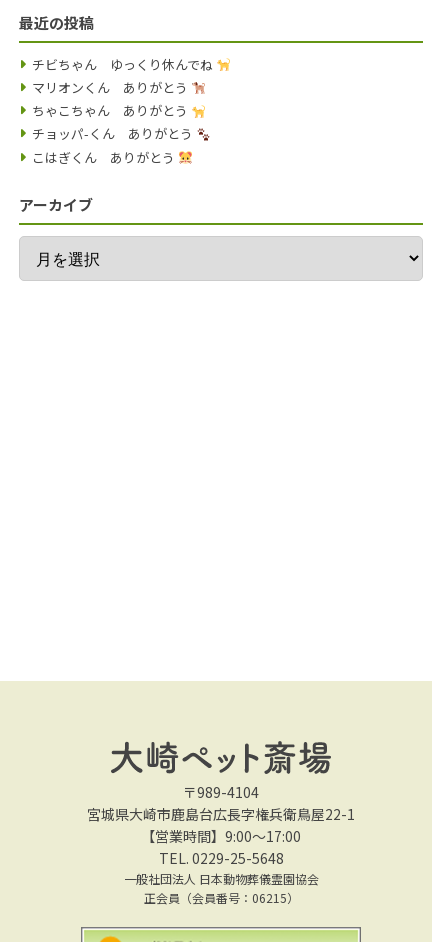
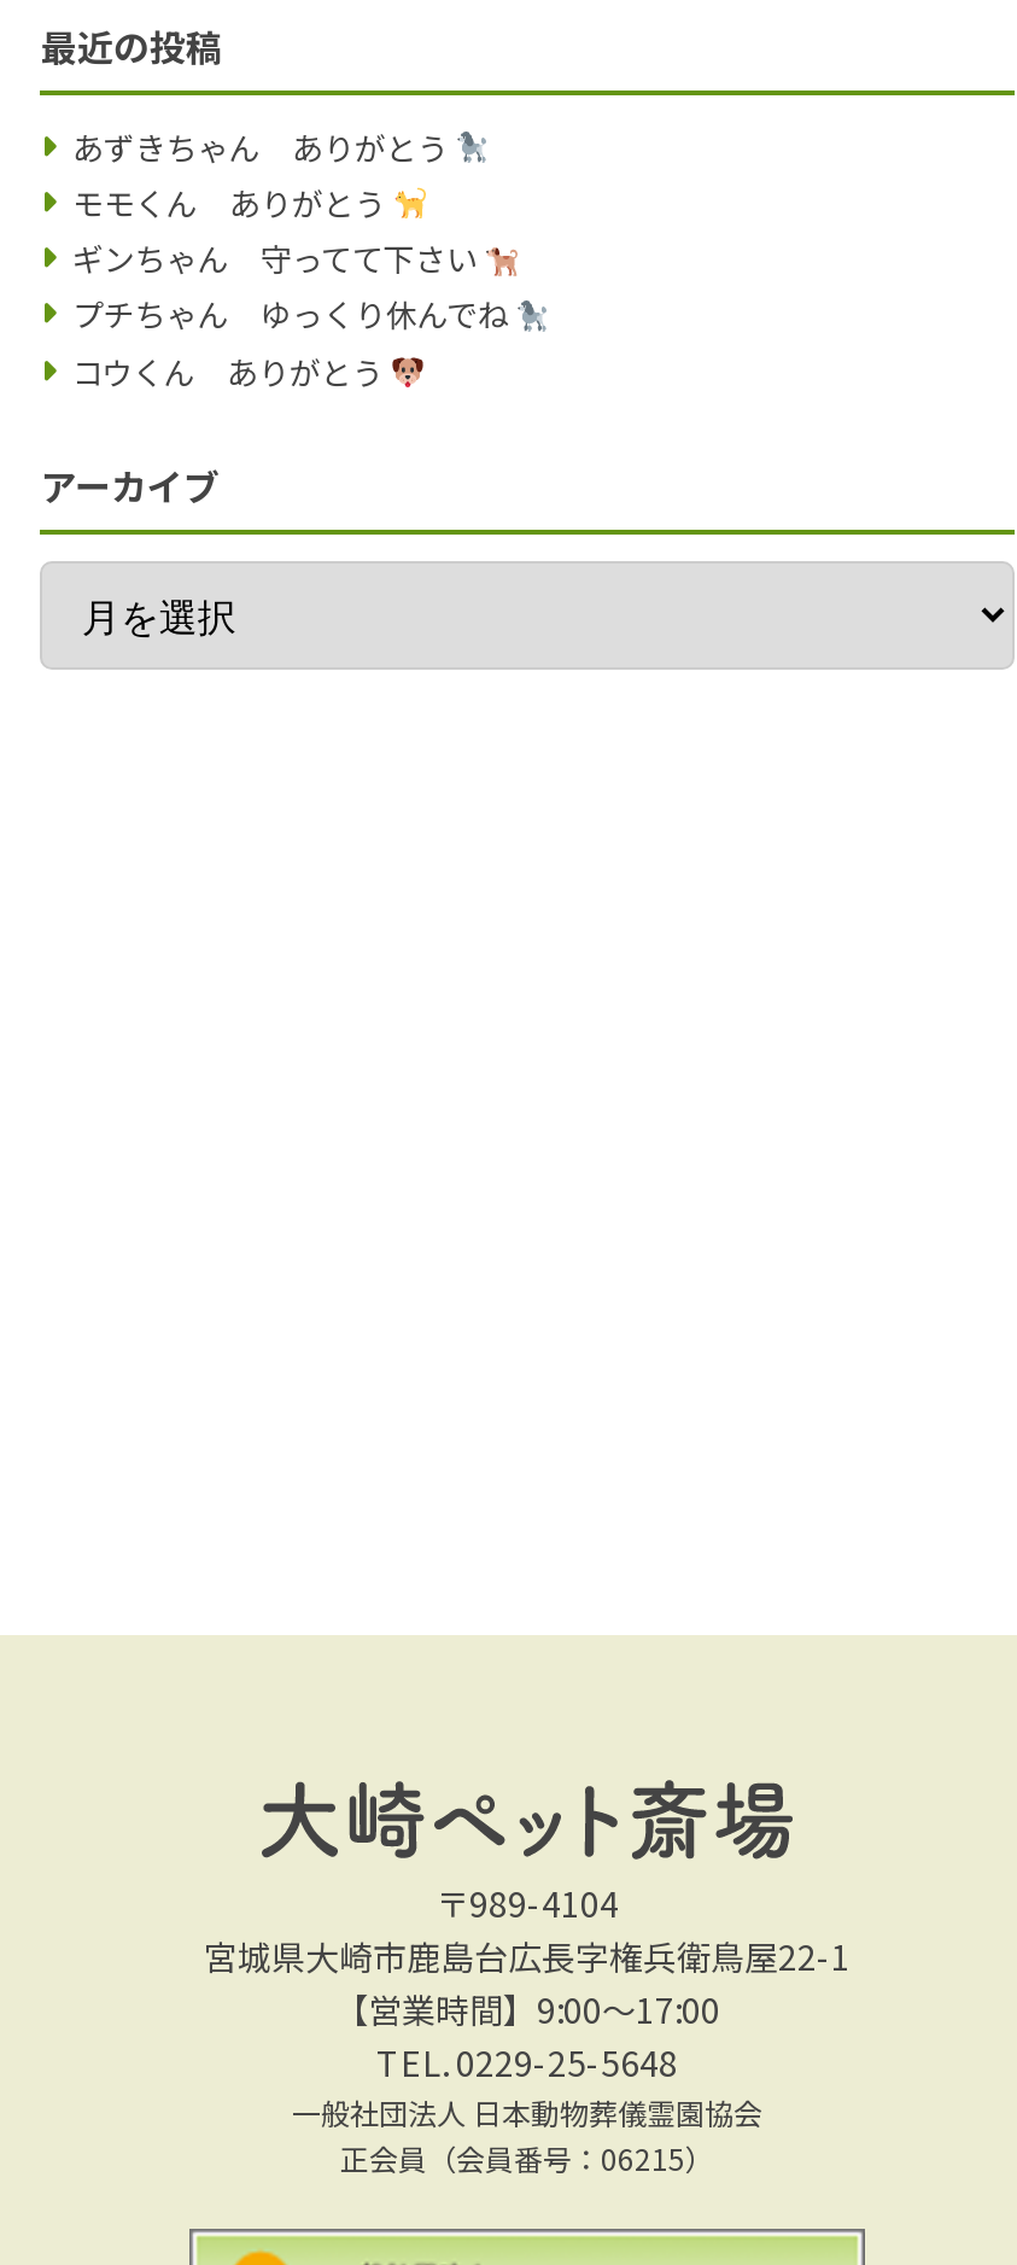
- チビちゃん ゆっくり休んでね
- マリオンくん ありがとう
- ちゃこちゃん ありがとう
- チョッパ-くん ありがとう
- こはぎくん ありがとう
+ あずきちゃん ありがとう
+ モモくん ありがとう
+ ギンちゃん 守ってて下さい
+ プチちゃん ゆっくり休んでね
+ コウくん ありがとう
